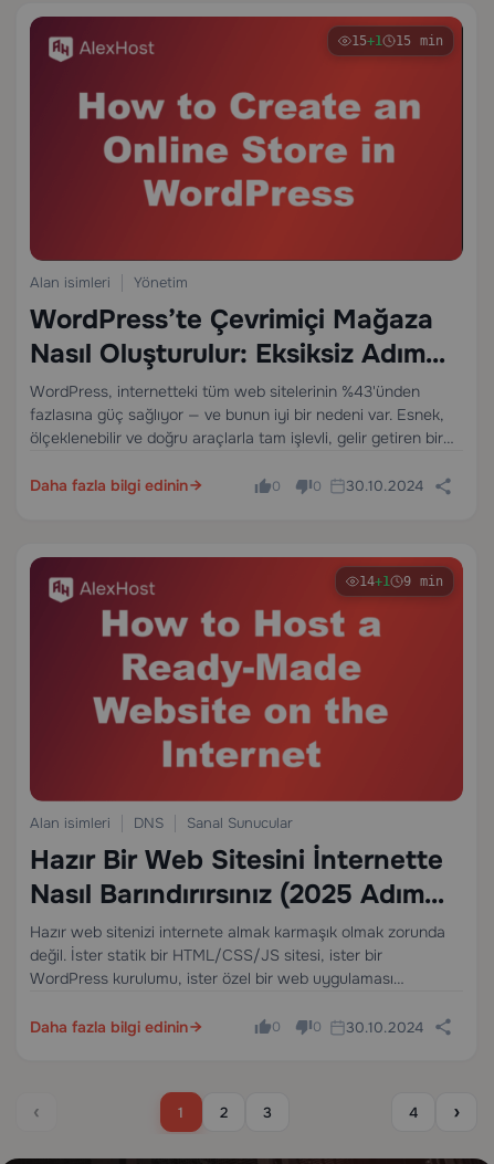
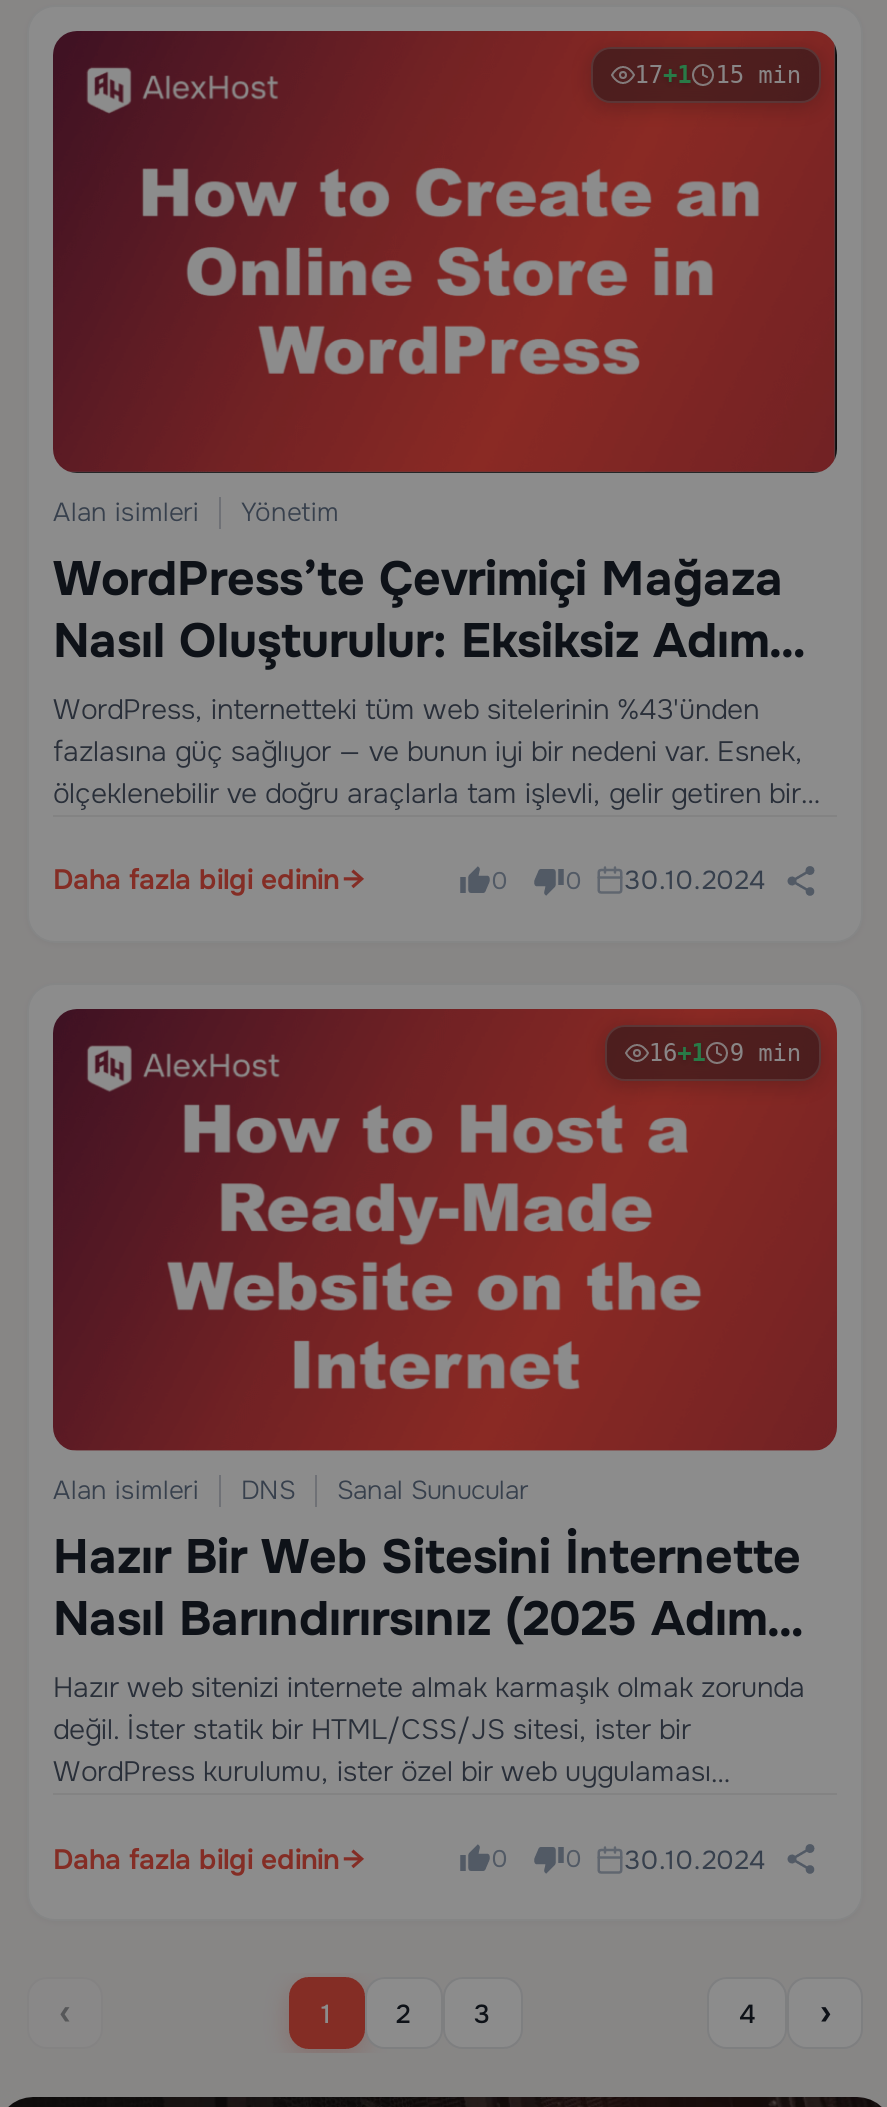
- 15+1 15 min
+ 17+1 15 min

- 14+1 9 min
+ 16+1 9 min
